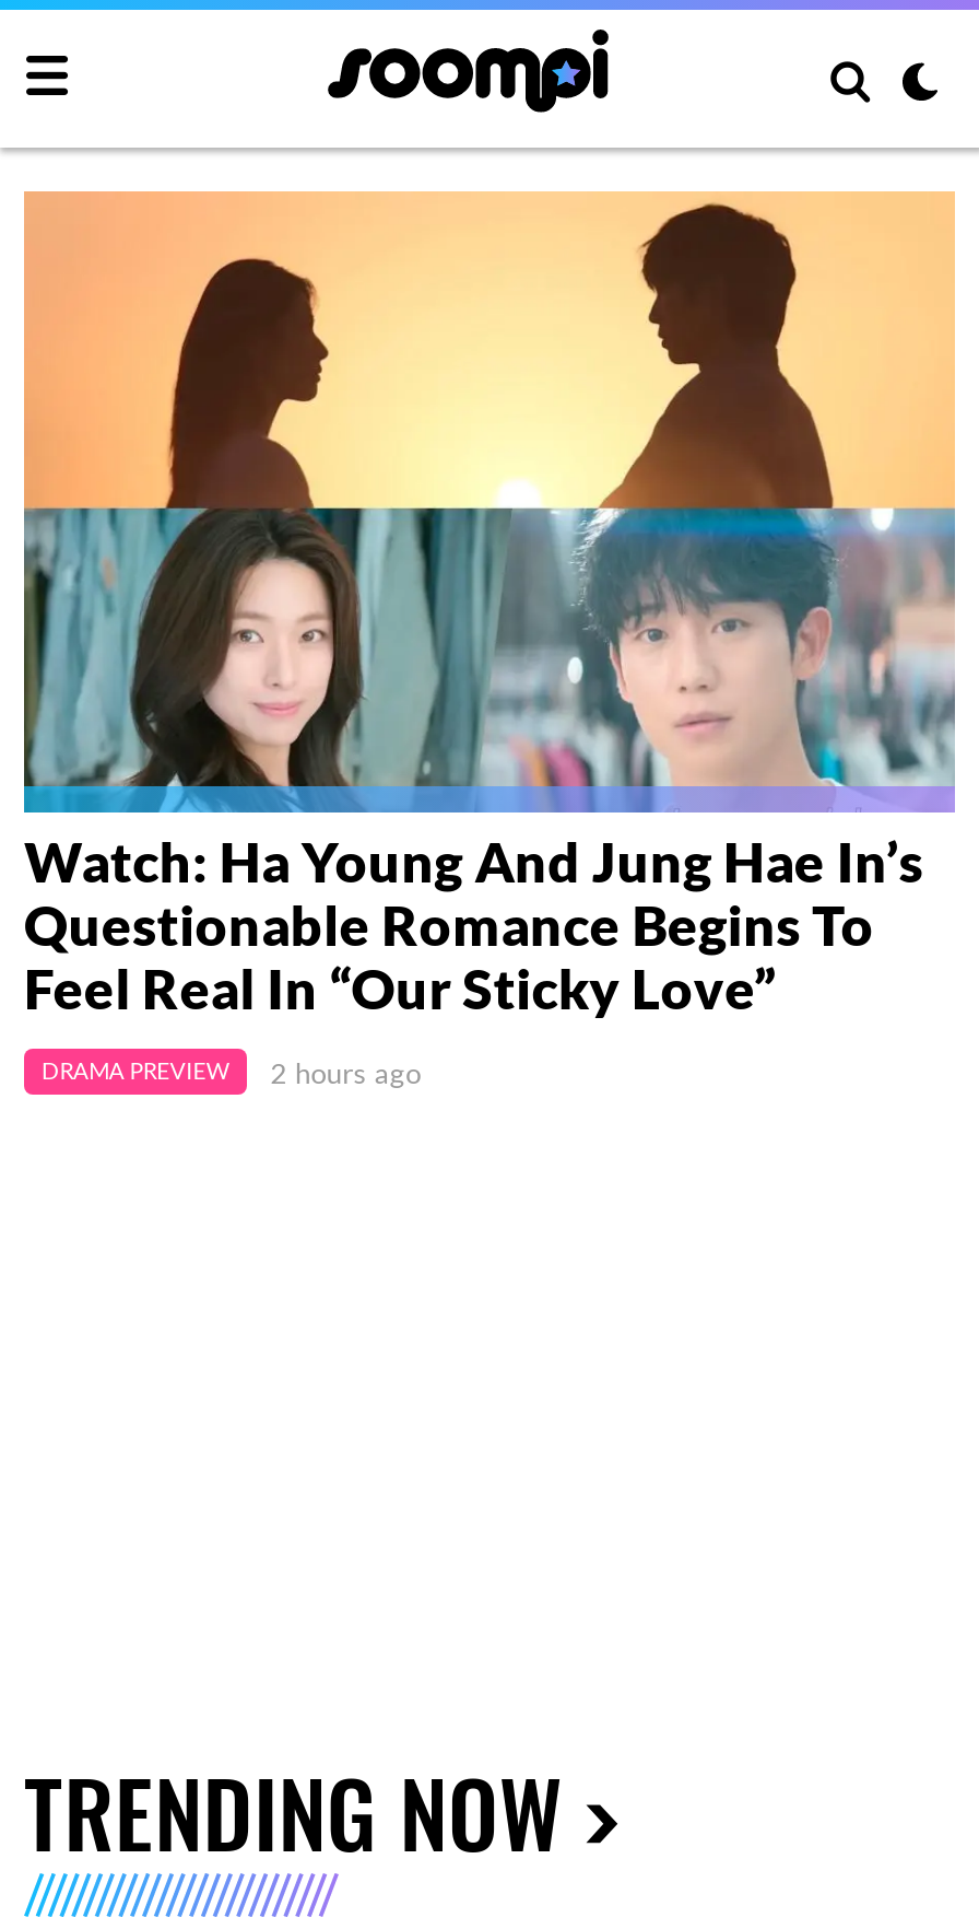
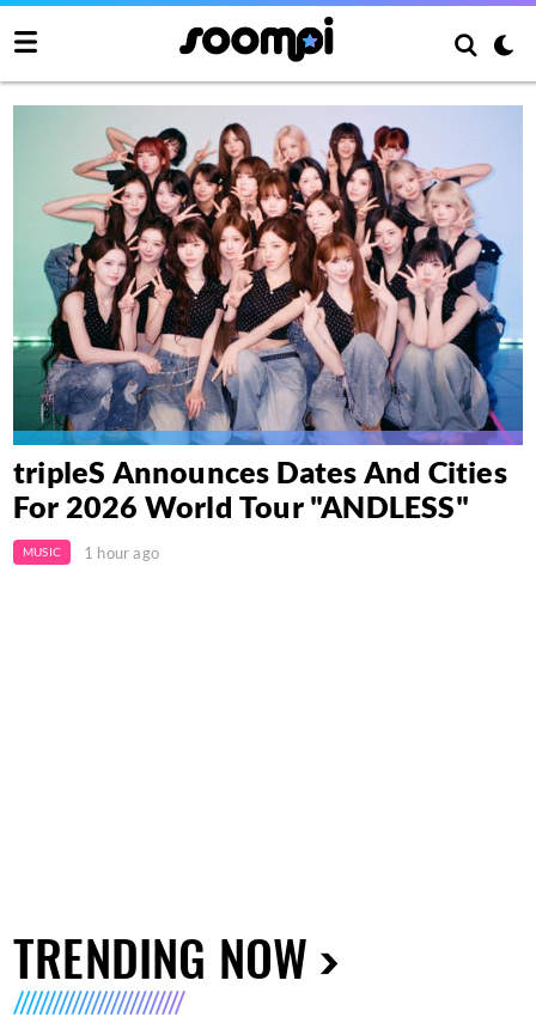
- [image]
- Watch: Ha Young And Jung Hae In’s
- Questionable Romance Begins To
- Feel Real In “Our Sticky Love”
+ [image]
+ tripleS Announces Dates And Cities
+ For 2026 World Tour "ANDLESS"

- DRAMA PREVIEW
- 2 hours ago
+ MUSIC
+ 1 hour ago
